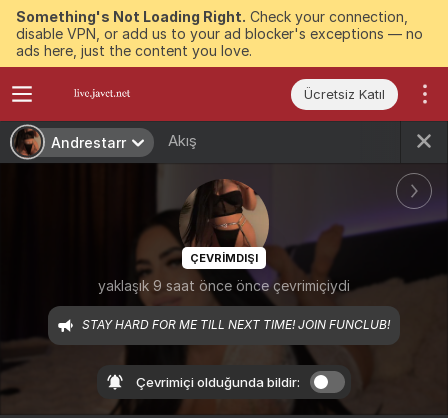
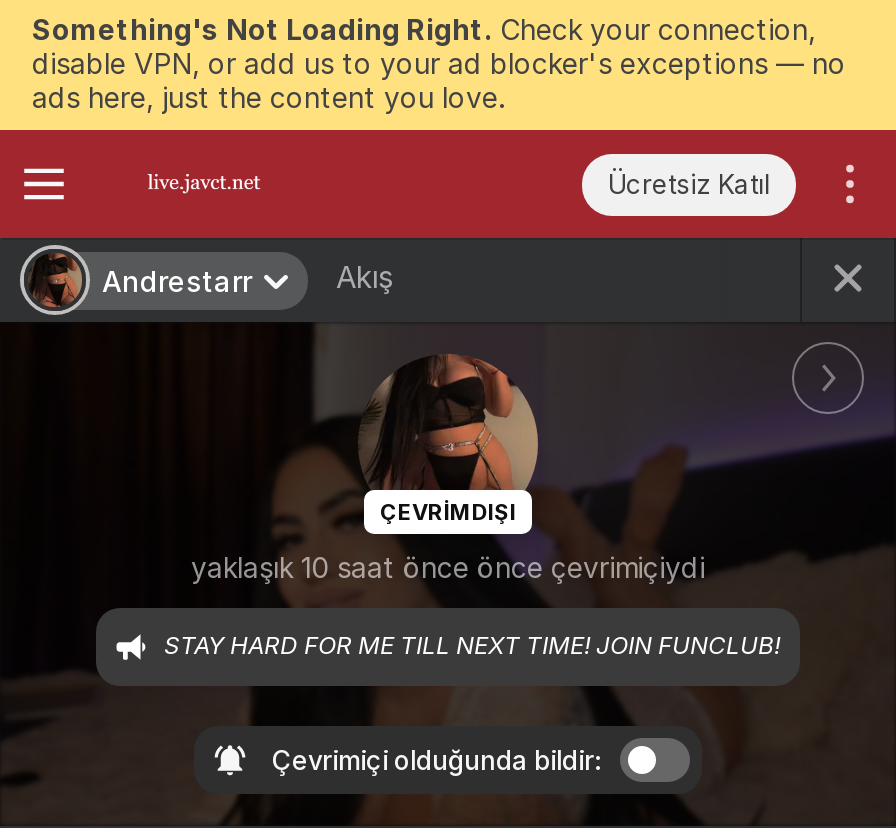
- yaklaşık 9 saat önce önce çevrimiçiydi
+ yaklaşık 10 saat önce önce çevrimiçiydi
